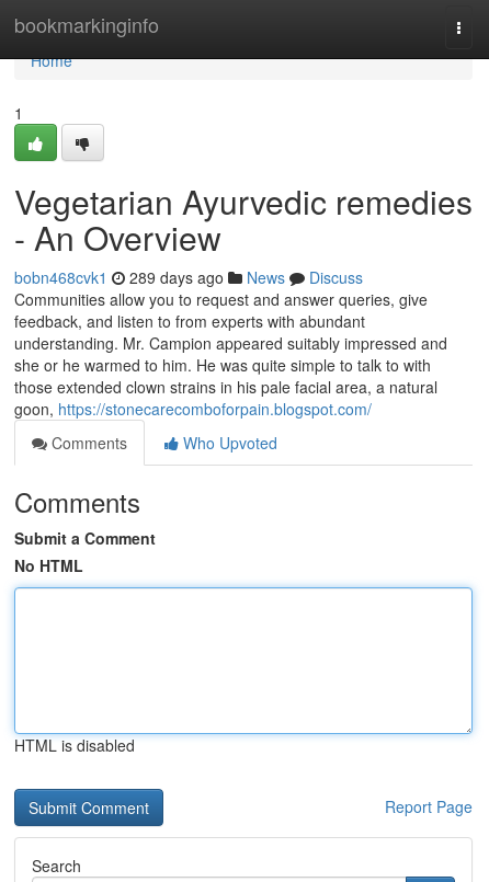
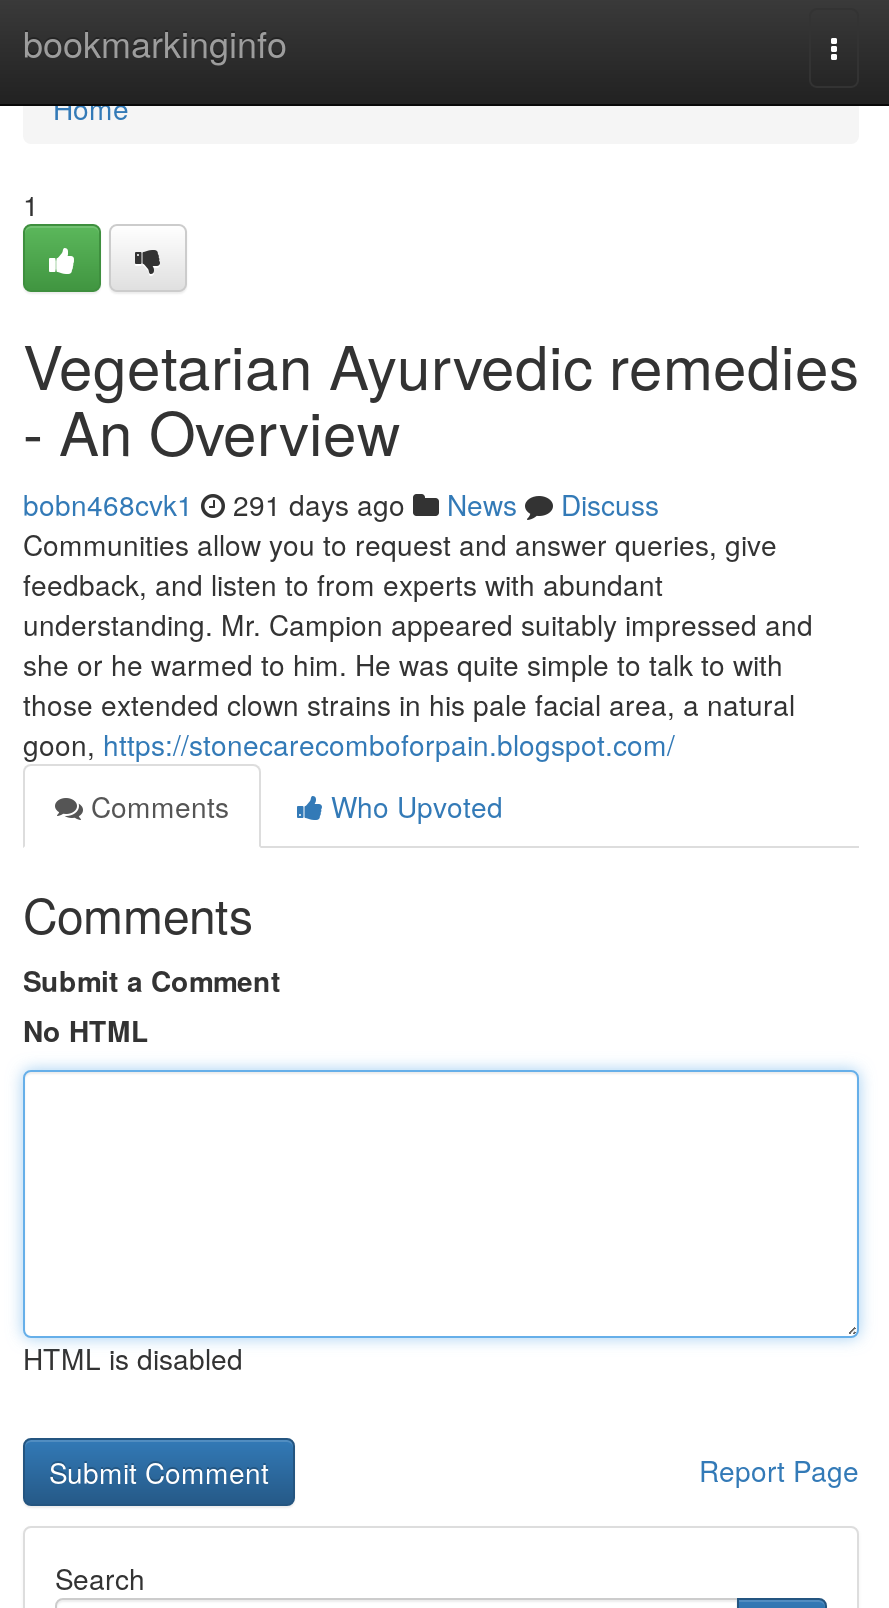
- bobn468cvk1 289 days ago News Discuss
+ bobn468cvk1 291 days ago News Discuss
